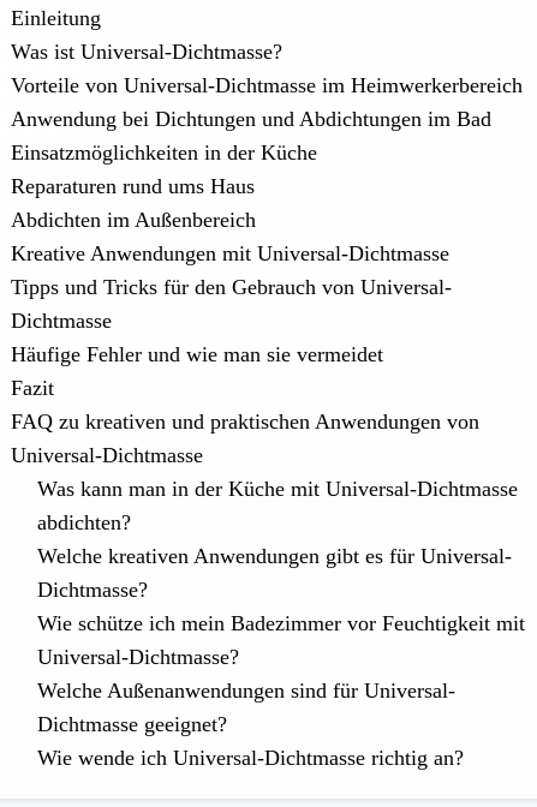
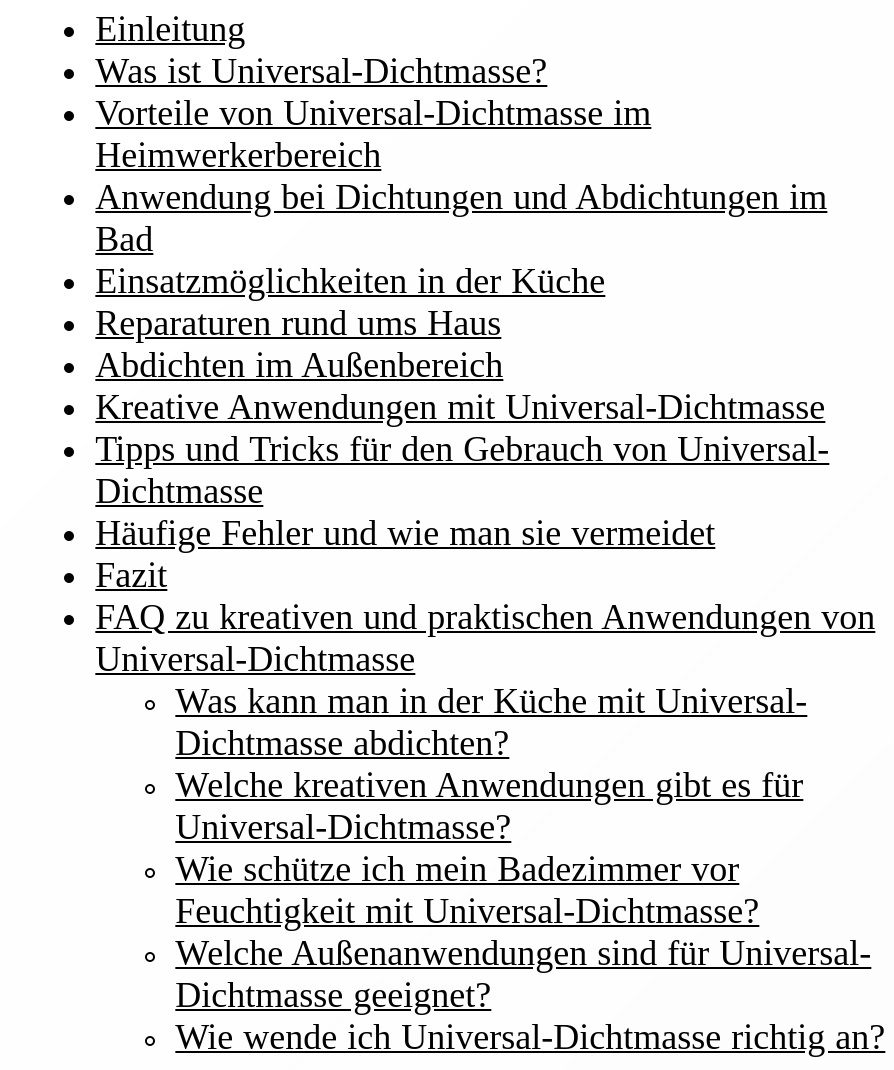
- Was kann man in der Küche mit Universal-Dichtmasse
- abdichten?
- Welche kreativen Anwendungen gibt es für Universal-
- Dichtmasse?
- Wie schütze ich mein Badezimmer vor Feuchtigkeit mit
+ Was kann man in der Küche mit Universal-
+ Dichtmasse abdichten?
+ Welche kreativen Anwendungen gibt es für

moved up: Universal-Dichtmasse?

+ Wie schütze ich mein Badezimmer vor
+ Feuchtigkeit mit Universal-Dichtmasse?
